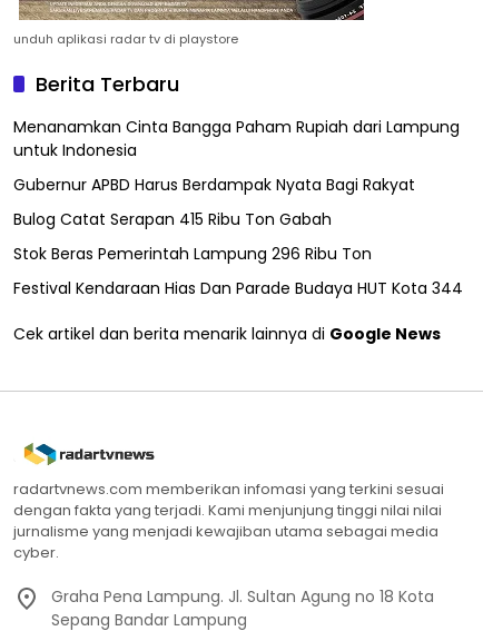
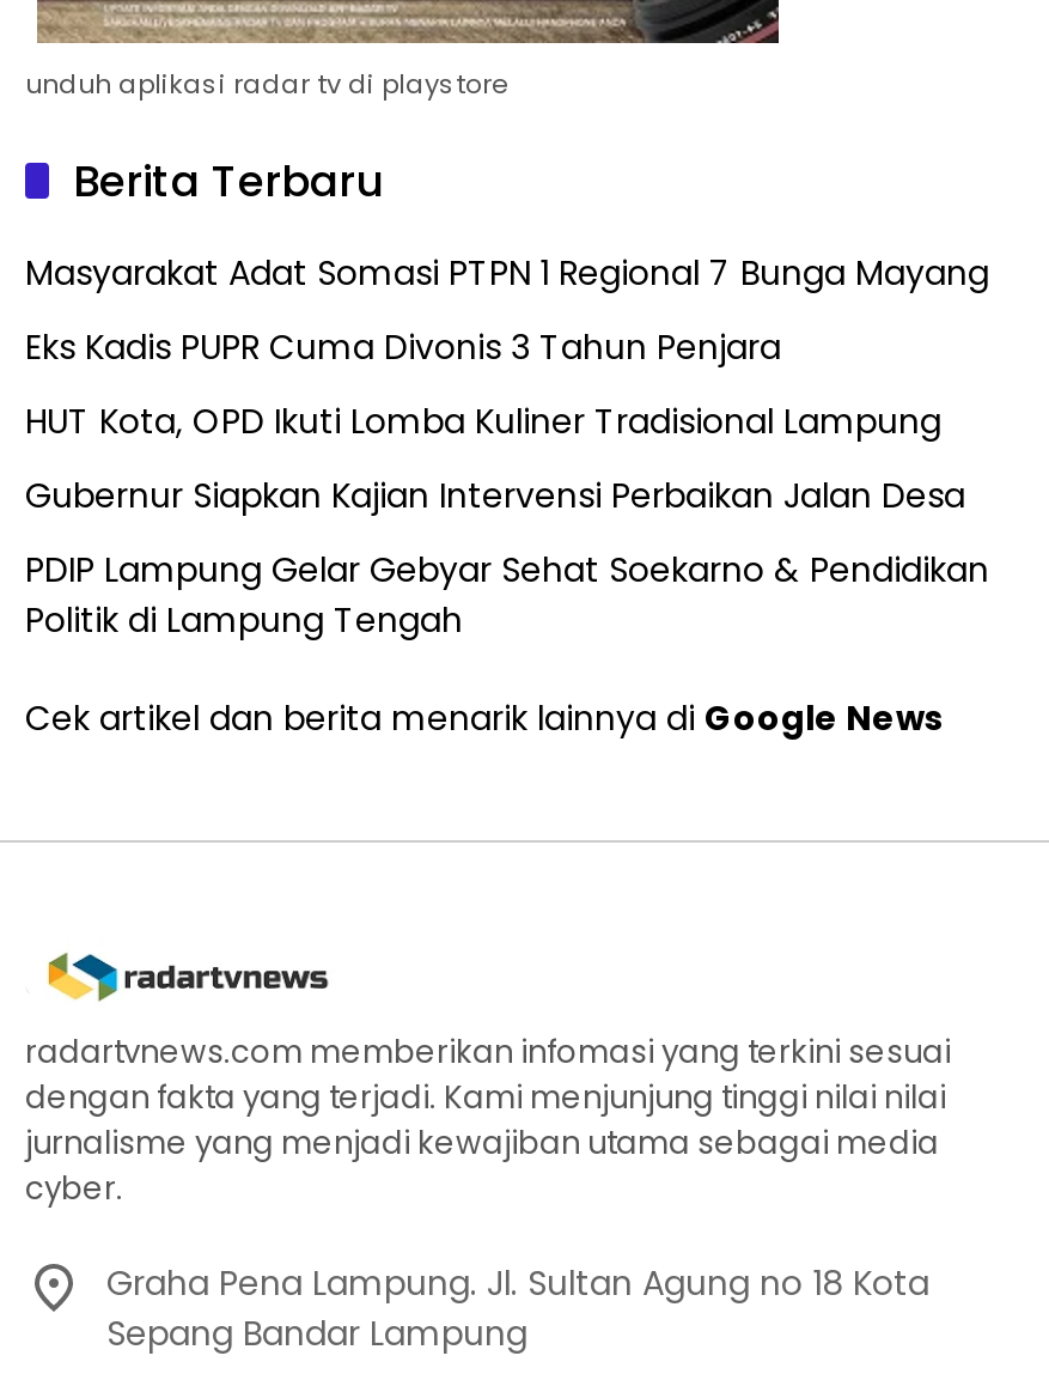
- Menanamkan Cinta Bangga Paham Rupiah dari Lampung
- untuk Indonesia
+ Masyarakat Adat Somasi PTPN 1 Regional 7 Bunga Mayang

- Gubernur APBD Harus Berdampak Nyata Bagi Rakyat
+ Eks Kadis PUPR Cuma Divonis 3 Tahun Penjara

- Bulog Catat Serapan 415 Ribu Ton Gabah
+ HUT Kota, OPD Ikuti Lomba Kuliner Tradisional Lampung

- Stok Beras Pemerintah Lampung 296 Ribu Ton
+ Gubernur Siapkan Kajian Intervensi Perbaikan Jalan Desa

- Festival Kendaraan Hias Dan Parade Budaya HUT Kota 344
+ PDIP Lampung Gelar Gebyar Sehat Soekarno & Pendidikan
+ Politik di Lampung Tengah
